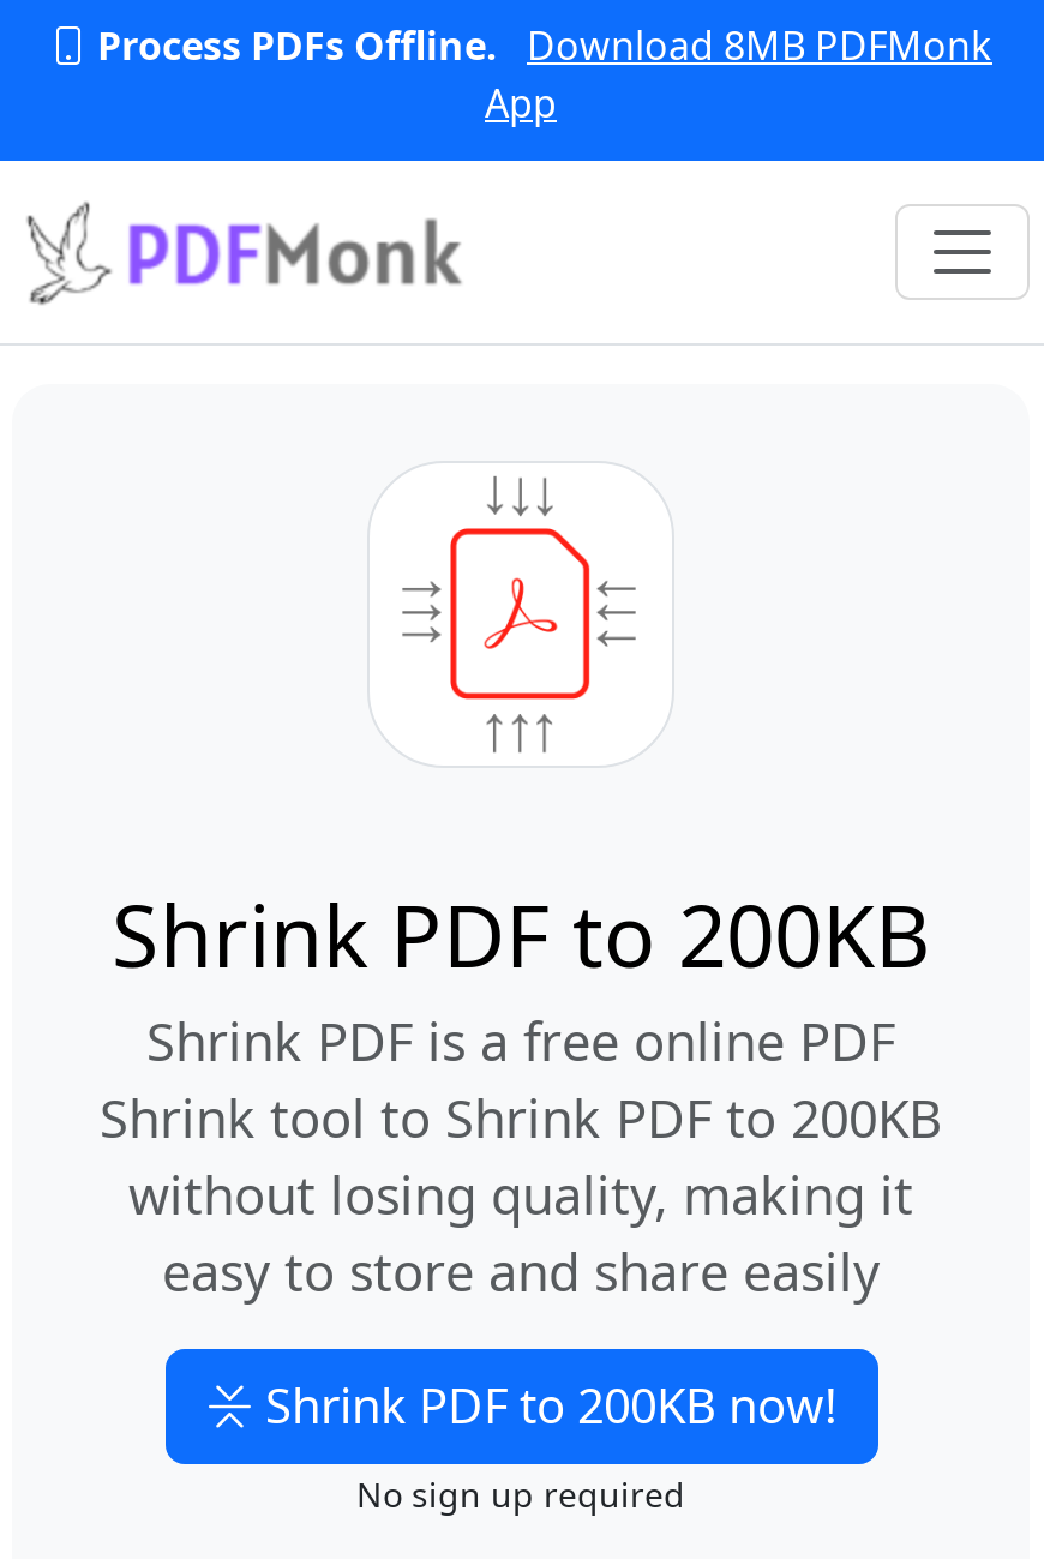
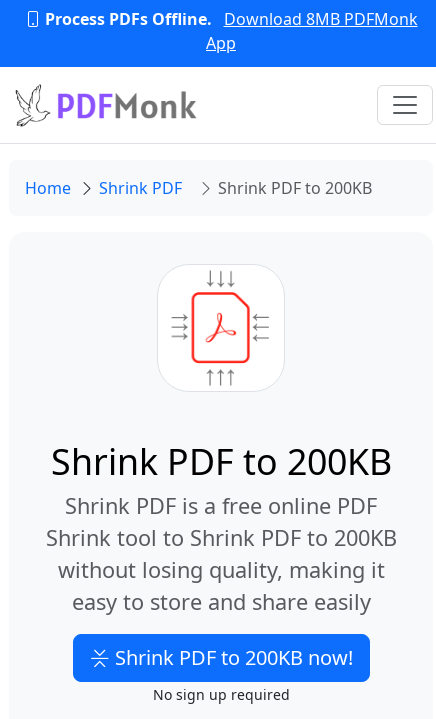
+ Home
+ Shrink PDF
+ Shrink PDF to 200KB
